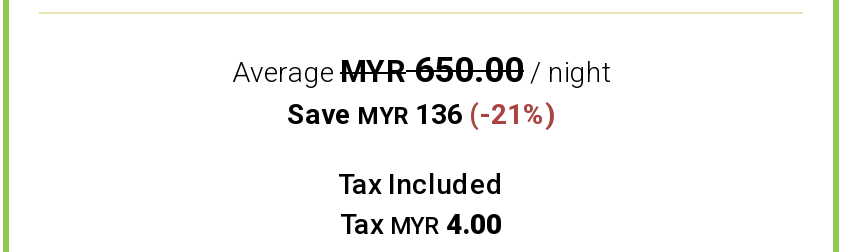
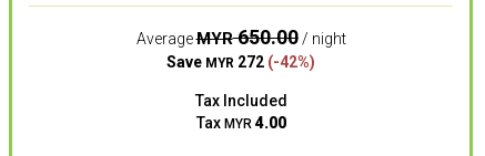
- Save MYR 136 (-21%)
+ Save MYR 272 (-42%)
